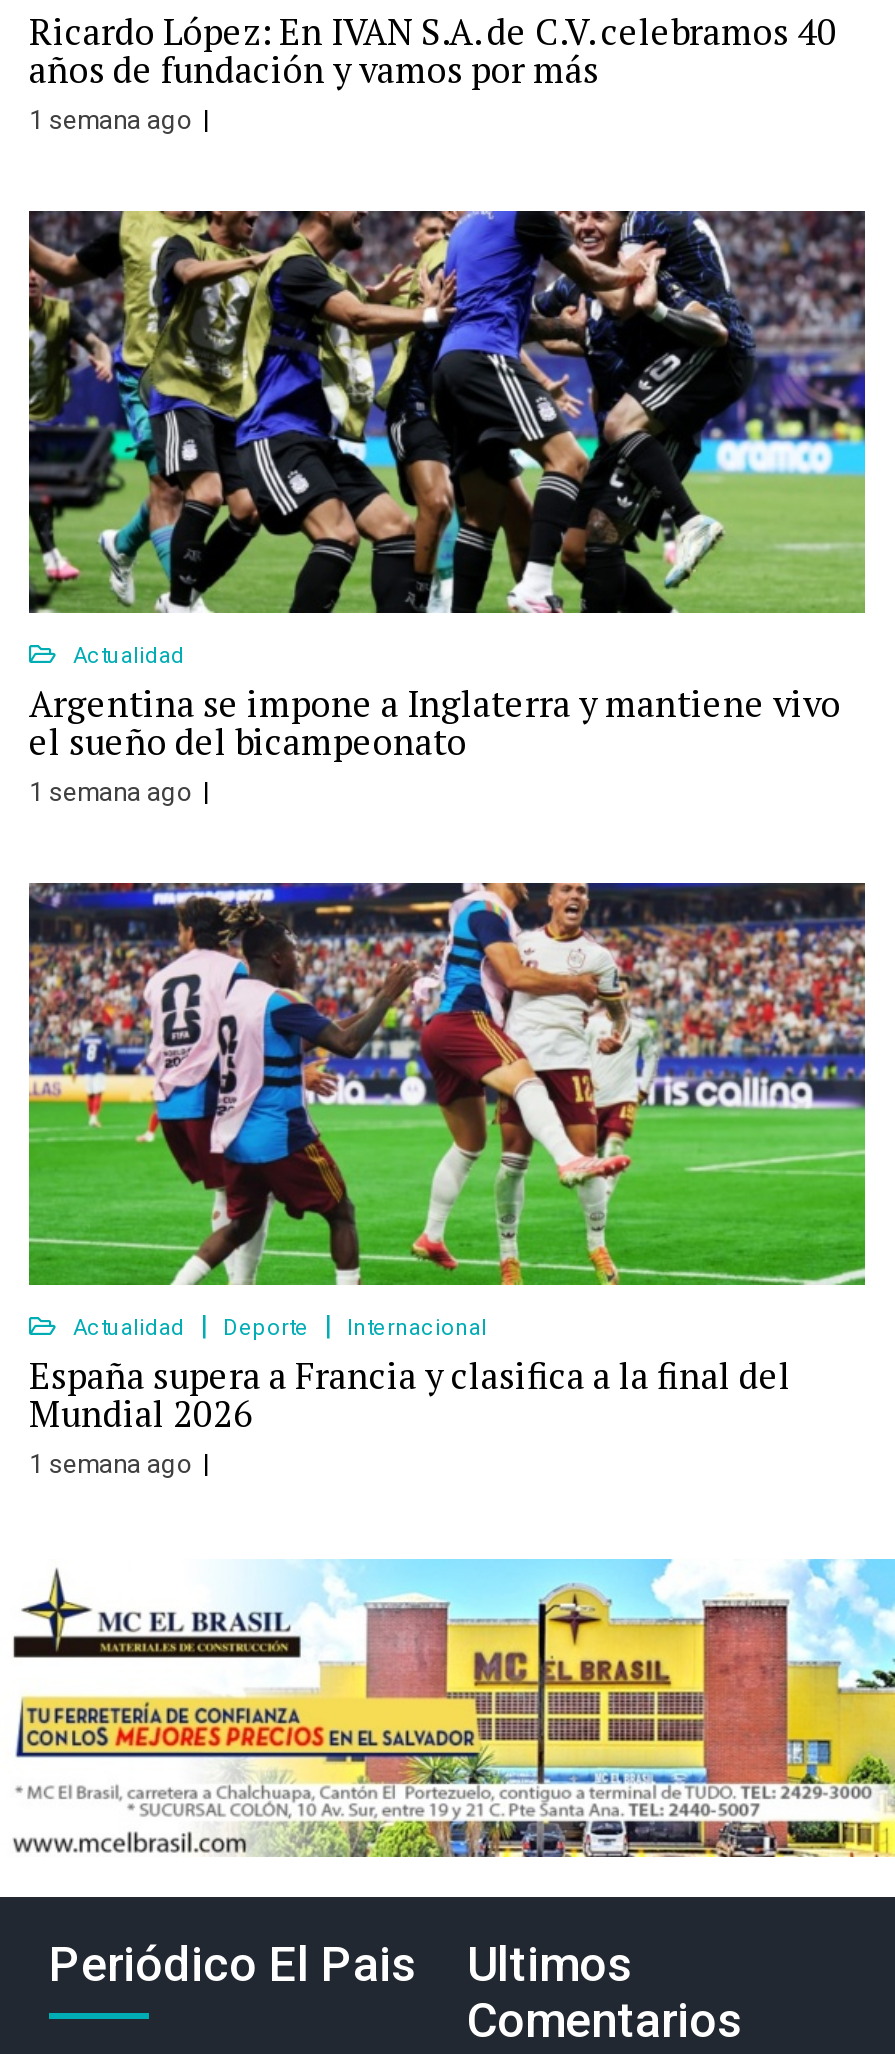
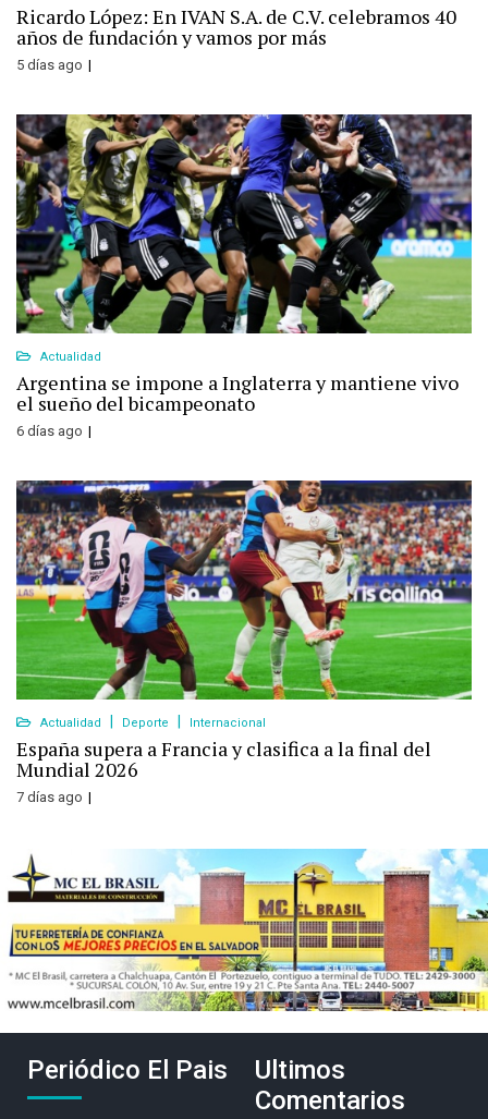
- 1 semana ago
+ 5 días ago

- 1 semana ago
+ 6 días ago

- 1 semana ago
+ 7 días ago
